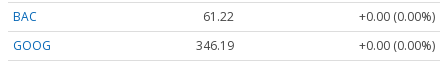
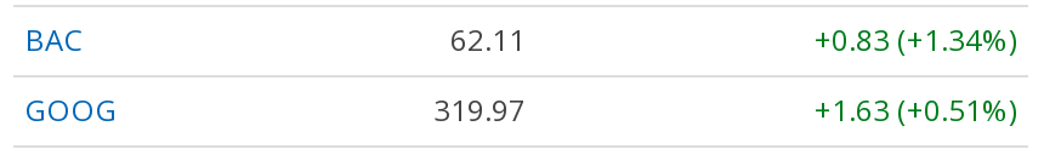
- 61.22
+ 62.11

- +0.00 (0.00%)
+ +0.83 (+1.34%)

- 346.19
+ 319.97

- +0.00 (0.00%)
+ +1.63 (+0.51%)
